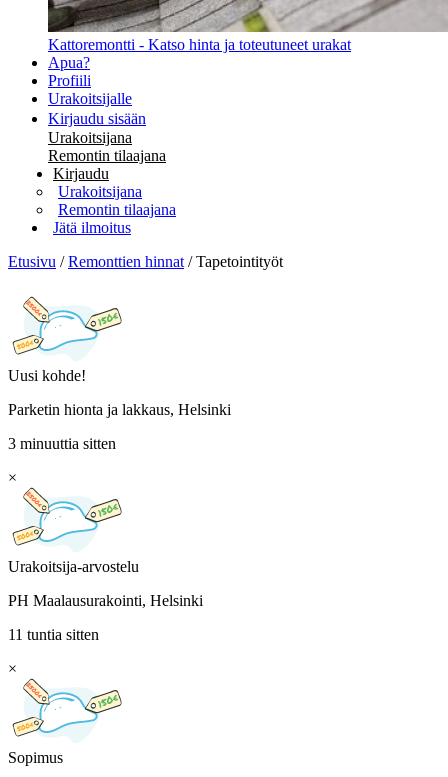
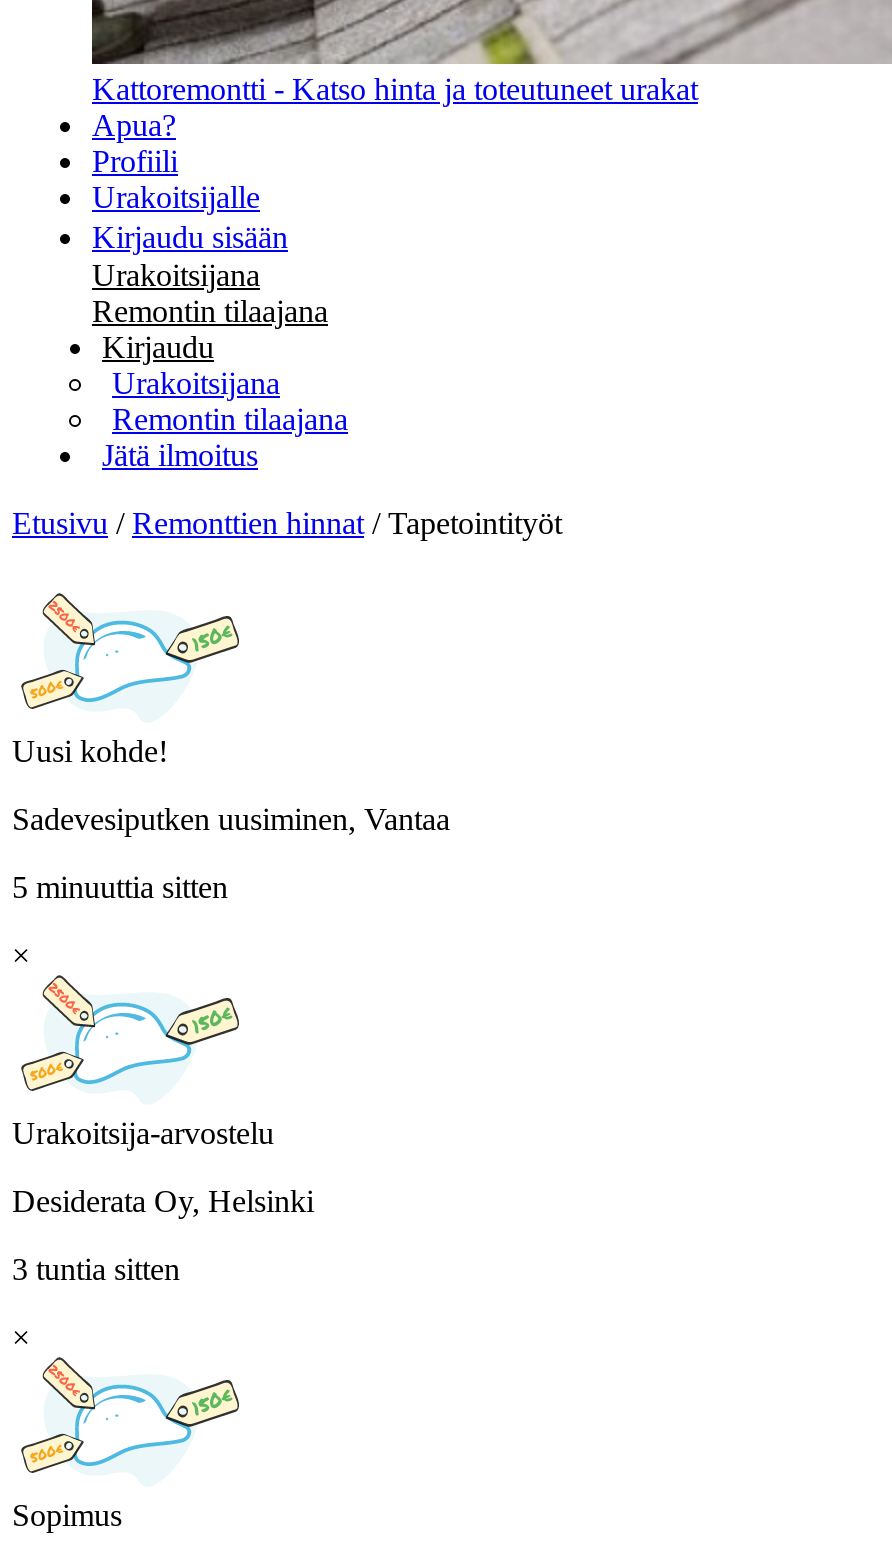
- Parketin hionta ja lakkaus, Helsinki
+ Sadevesiputken uusiminen, Vantaa

- 3 minuuttia sitten
+ 5 minuuttia sitten

- PH Maalausurakointi, Helsinki
+ Desiderata Oy, Helsinki

- 11 tuntia sitten
+ 3 tuntia sitten
